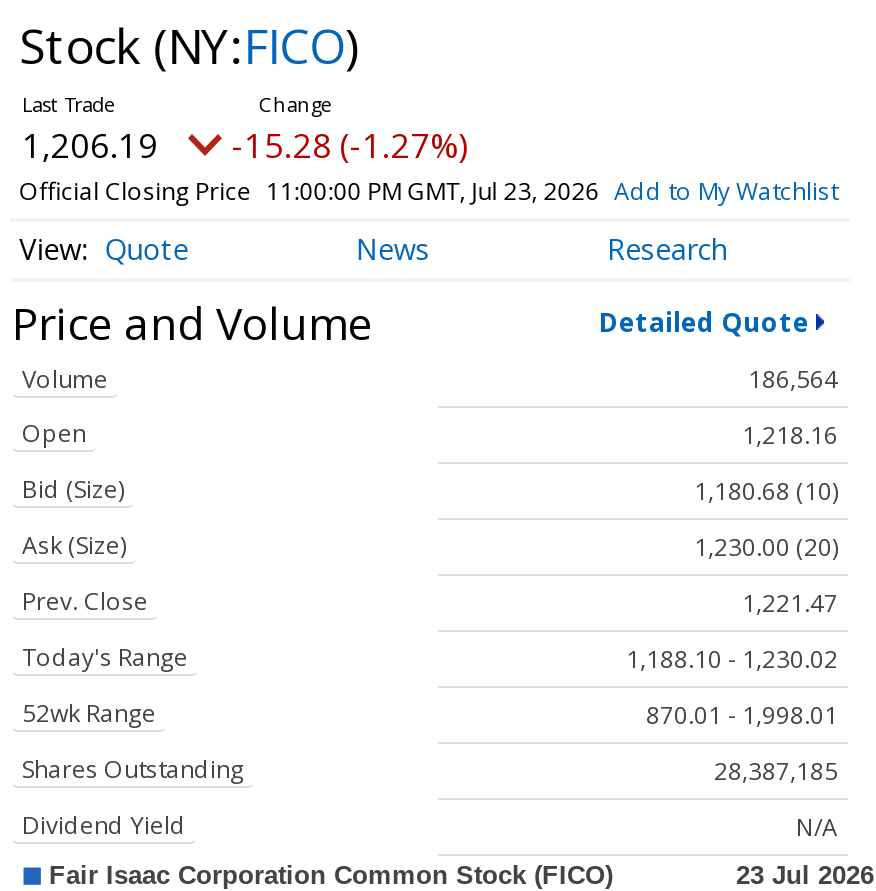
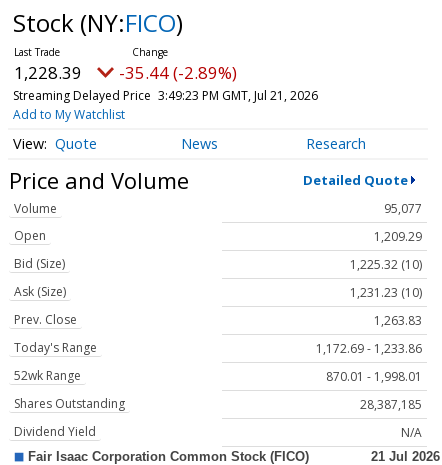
- 1,206.19
- -15.28 (-1.27%)
- Official Closing Price 11:00:00 PM GMT, Jul 23, 2026 Add to My Watchlist
+ 1,228.39
+ -35.44 (-2.89%)
+ Streaming Delayed Price 3:49:23 PM GMT, Jul 21, 2026
+ Add to My Watchlist

- 186,564
+ 95,077

- 1,218.16
+ 1,209.29

- 1,180.68 (10)
+ 1,225.32 (10)

- 1,230.00 (20)
+ 1,231.23 (10)

- 1,221.47
+ 1,263.83

- 1,188.10 - 1,230.02
+ 1,172.69 - 1,233.86
